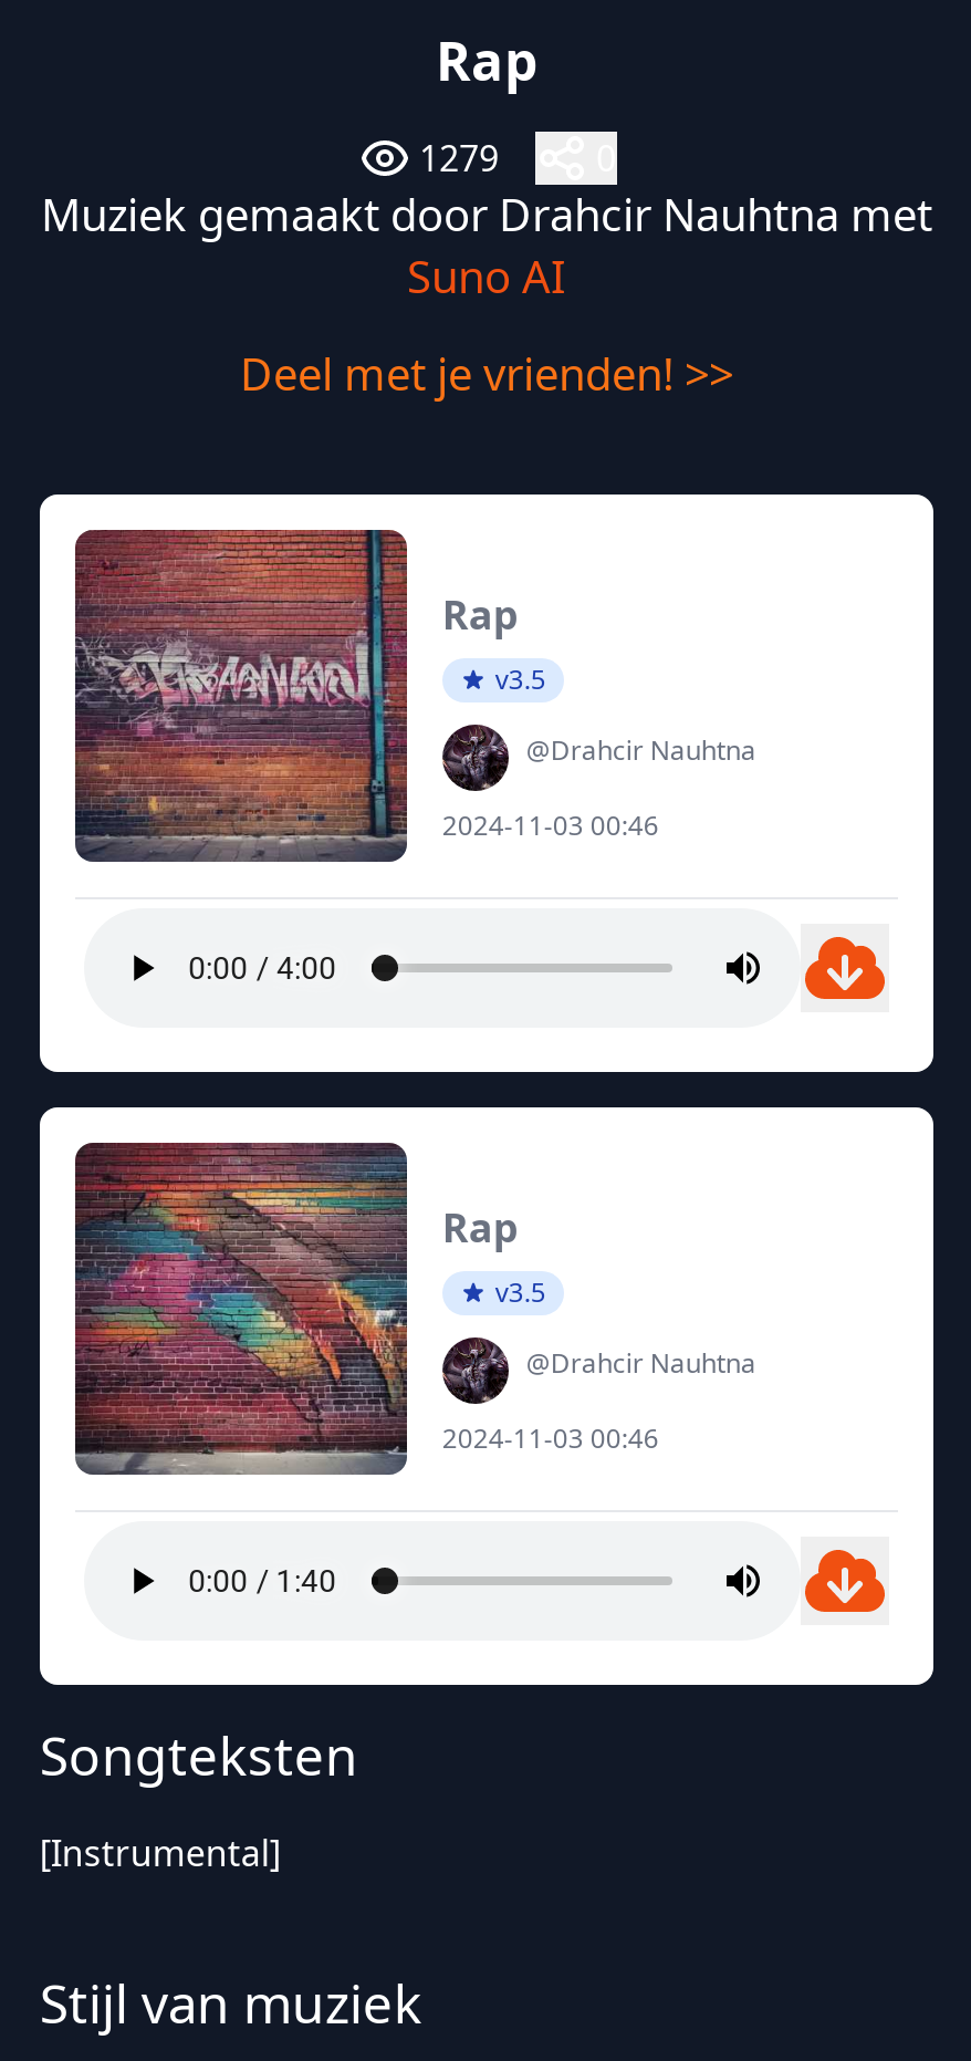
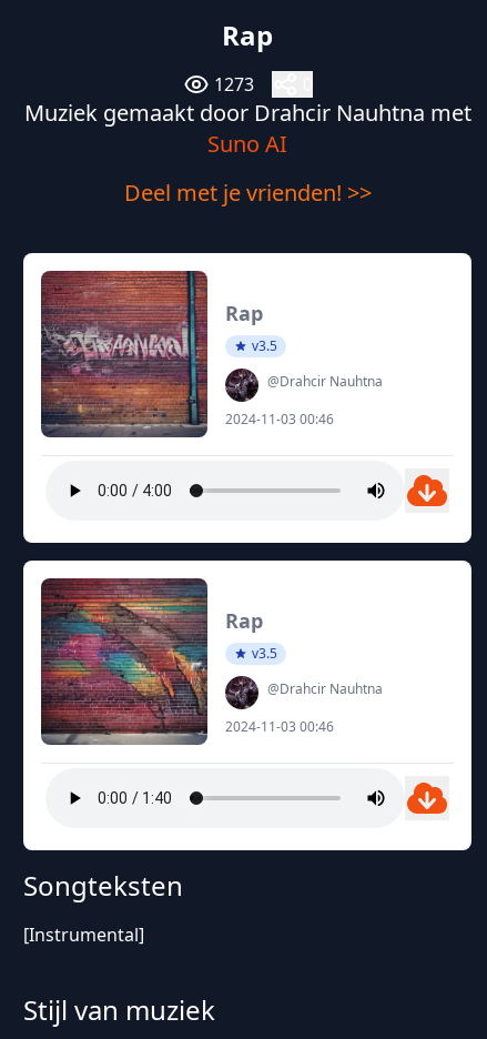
- 1279
+ 1273
